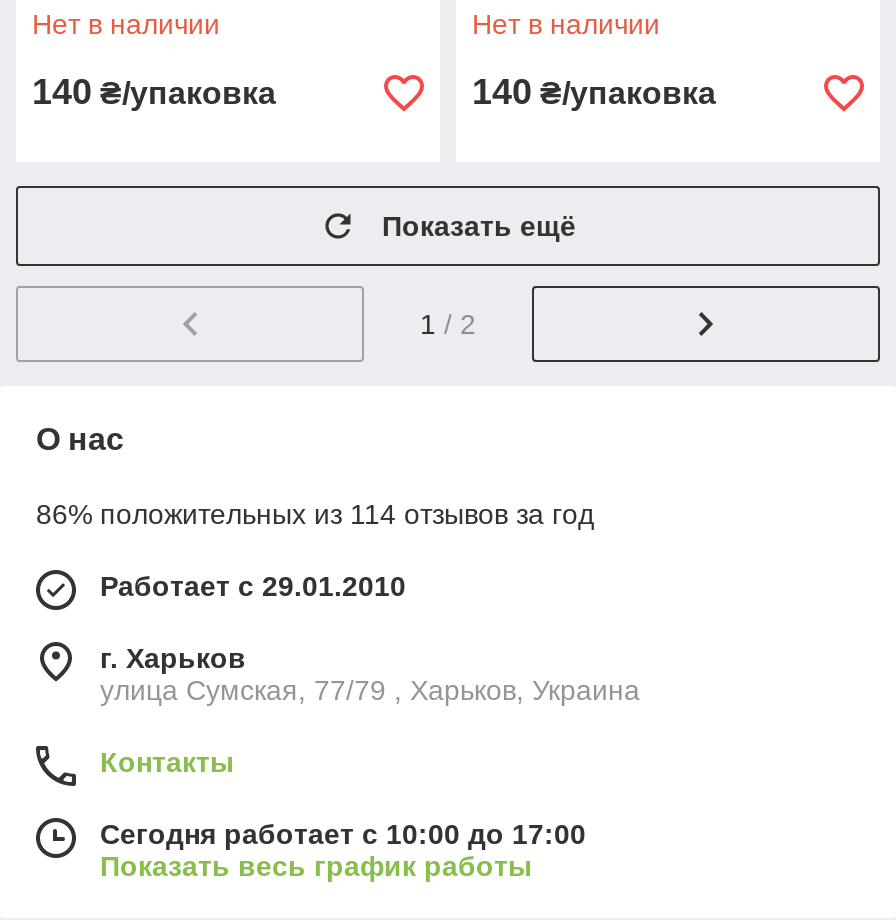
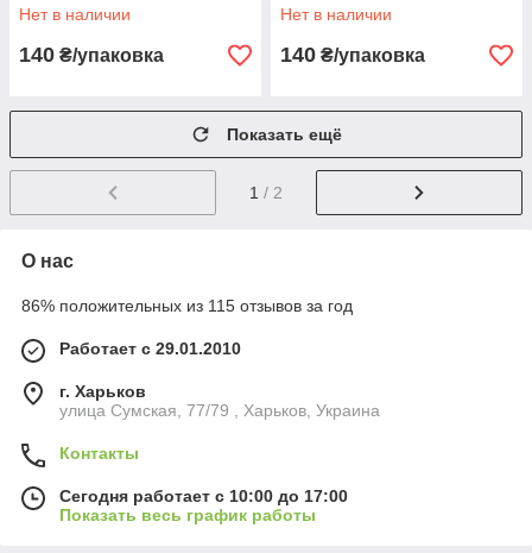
- 86% положительных из 114 отзывов за год
+ 86% положительных из 115 отзывов за год
